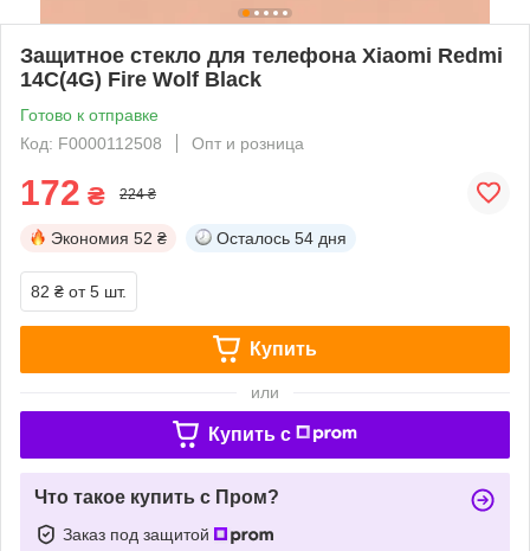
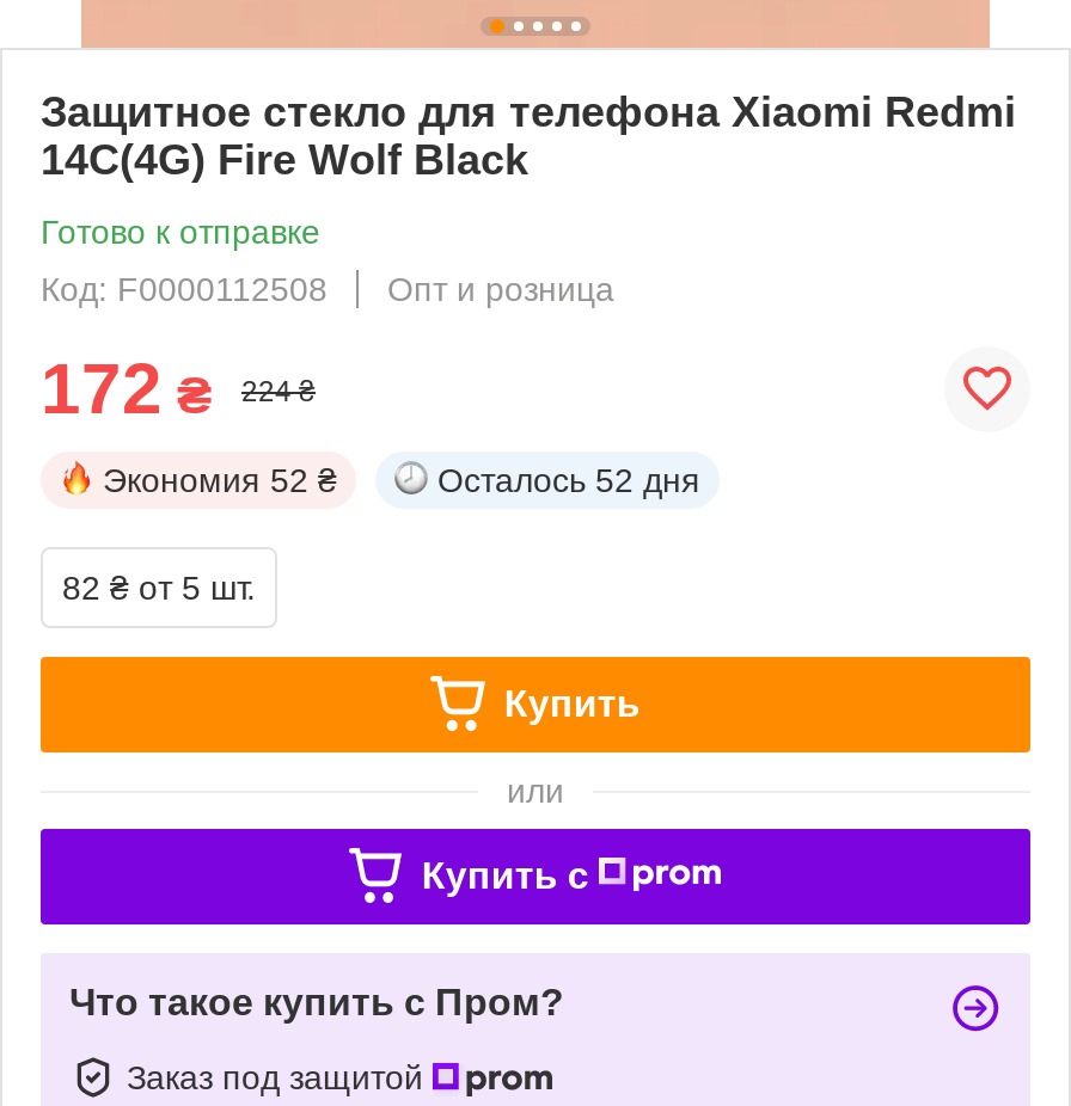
- Осталось 54 дня
+ Осталось 52 дня
